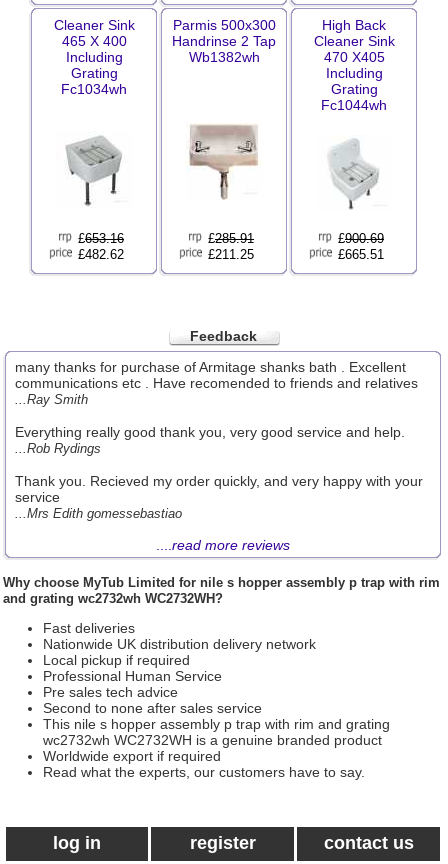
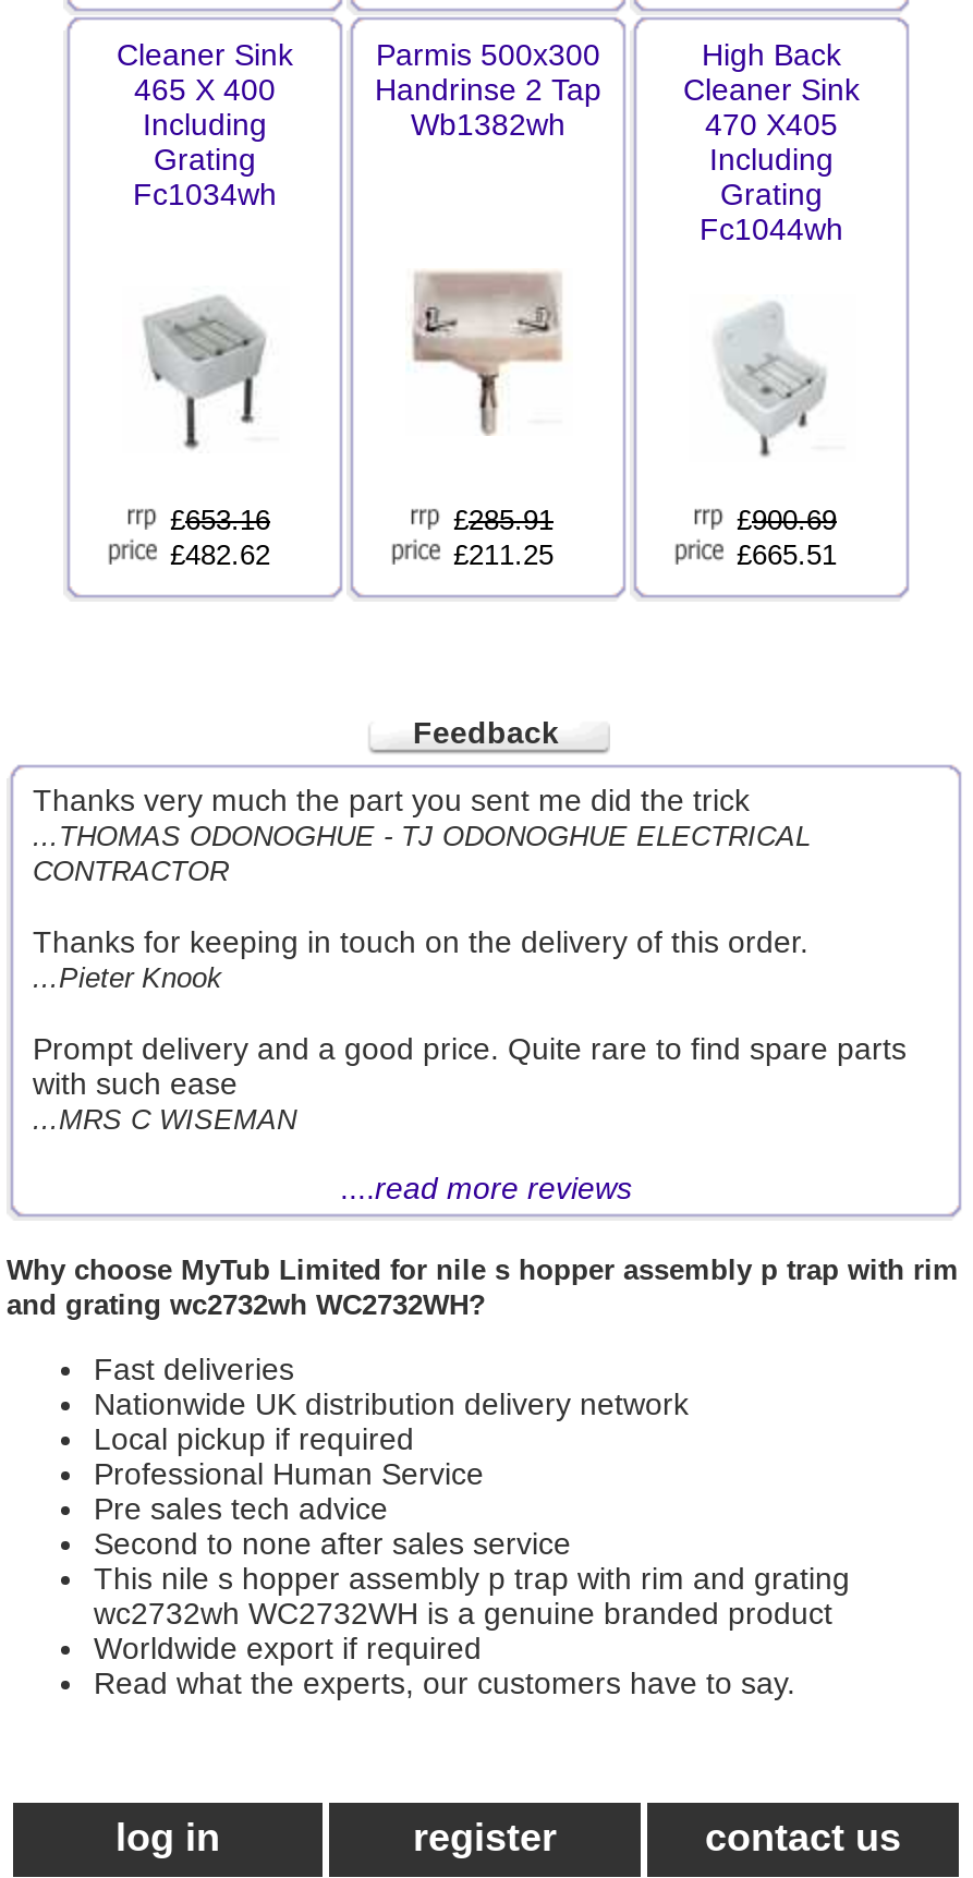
- many thanks for purchase of Armitage shanks bath . Excellent
- communications etc . Have recomended to friends and relatives
- ...Ray Smith
+ Thanks very much the part you sent me did the trick
+ ...THOMAS ODONOGHUE - TJ ODONOGHUE ELECTRICAL
+ CONTRACTOR

- Everything really good thank you, very good service and help.
- ...Rob Rydings
+ Thanks for keeping in touch on the delivery of this order.
+ ...Pieter Knook

- Thank you. Recieved my order quickly, and very happy with your
- service
- ...Mrs Edith gomessebastiao
+ Prompt delivery and a good price. Quite rare to find spare parts
+ with such ease
+ ...MRS C WISEMAN
